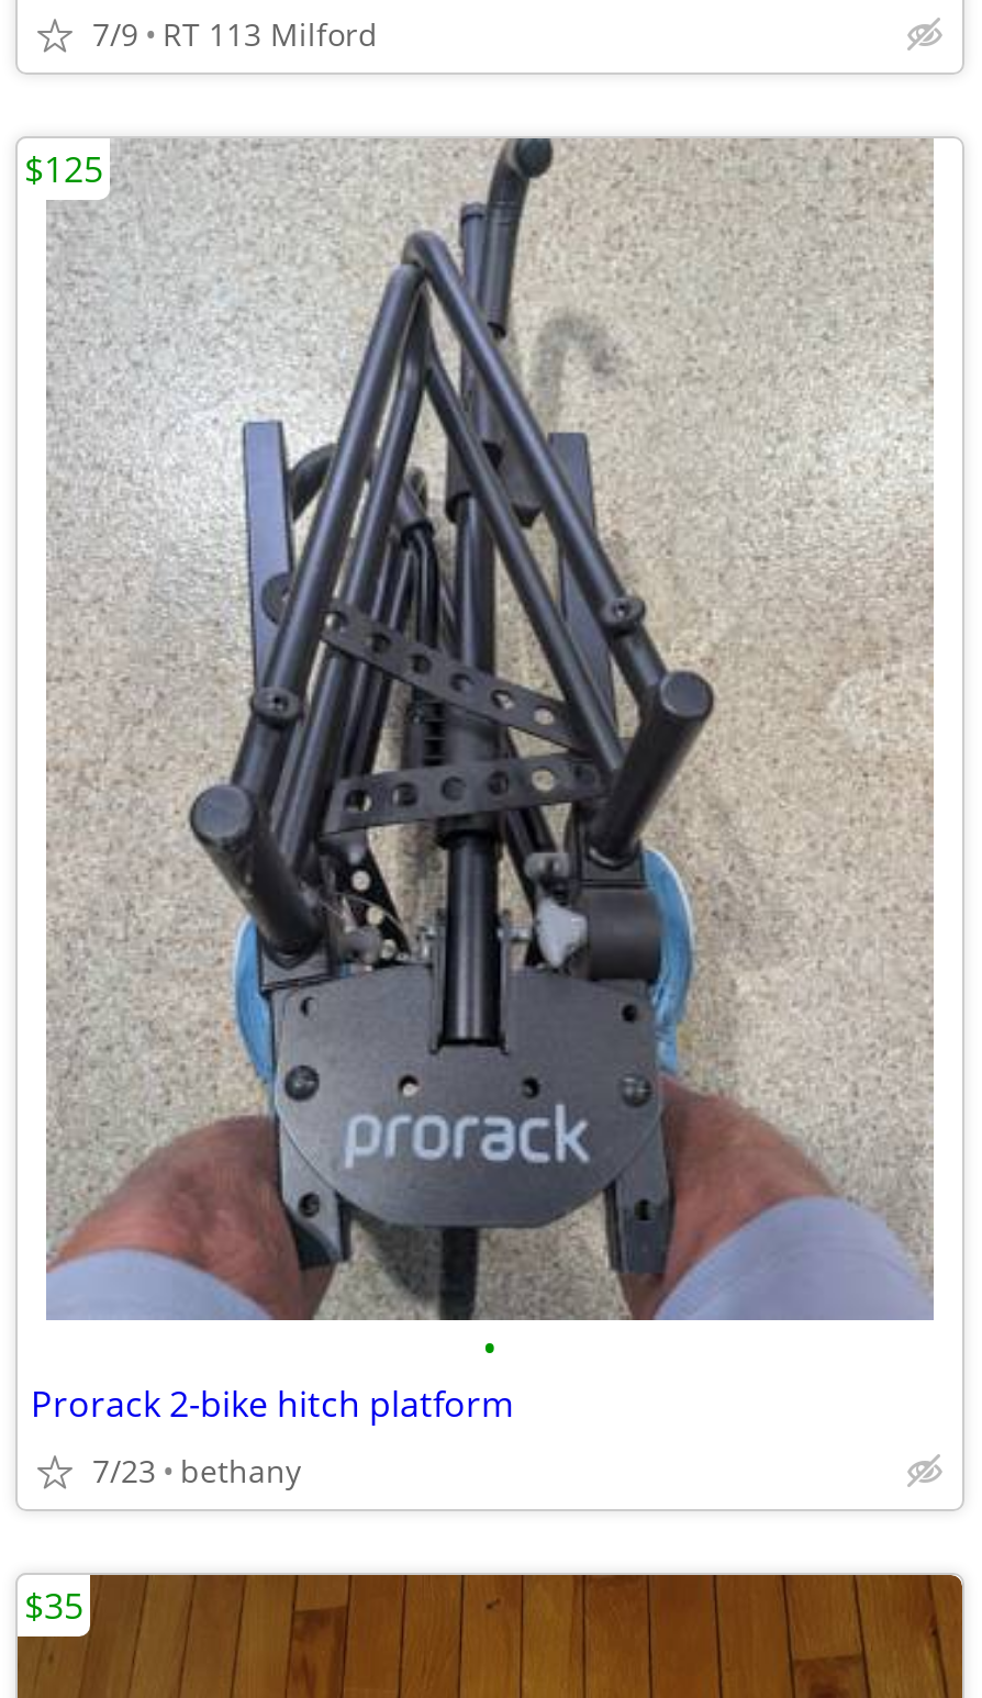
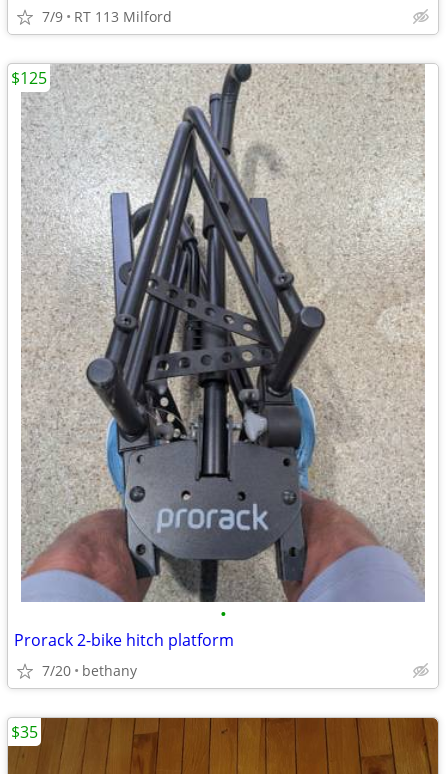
- 7/23 bethany
+ 7/20 bethany
